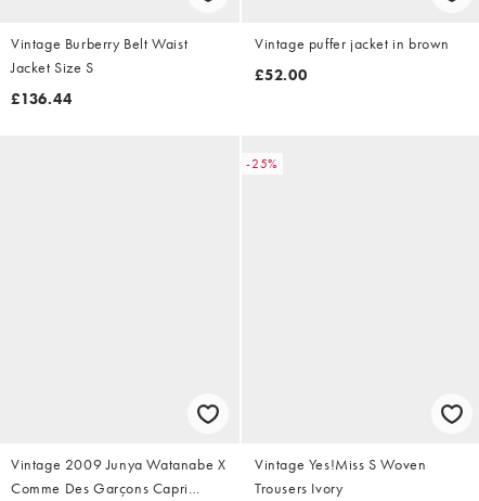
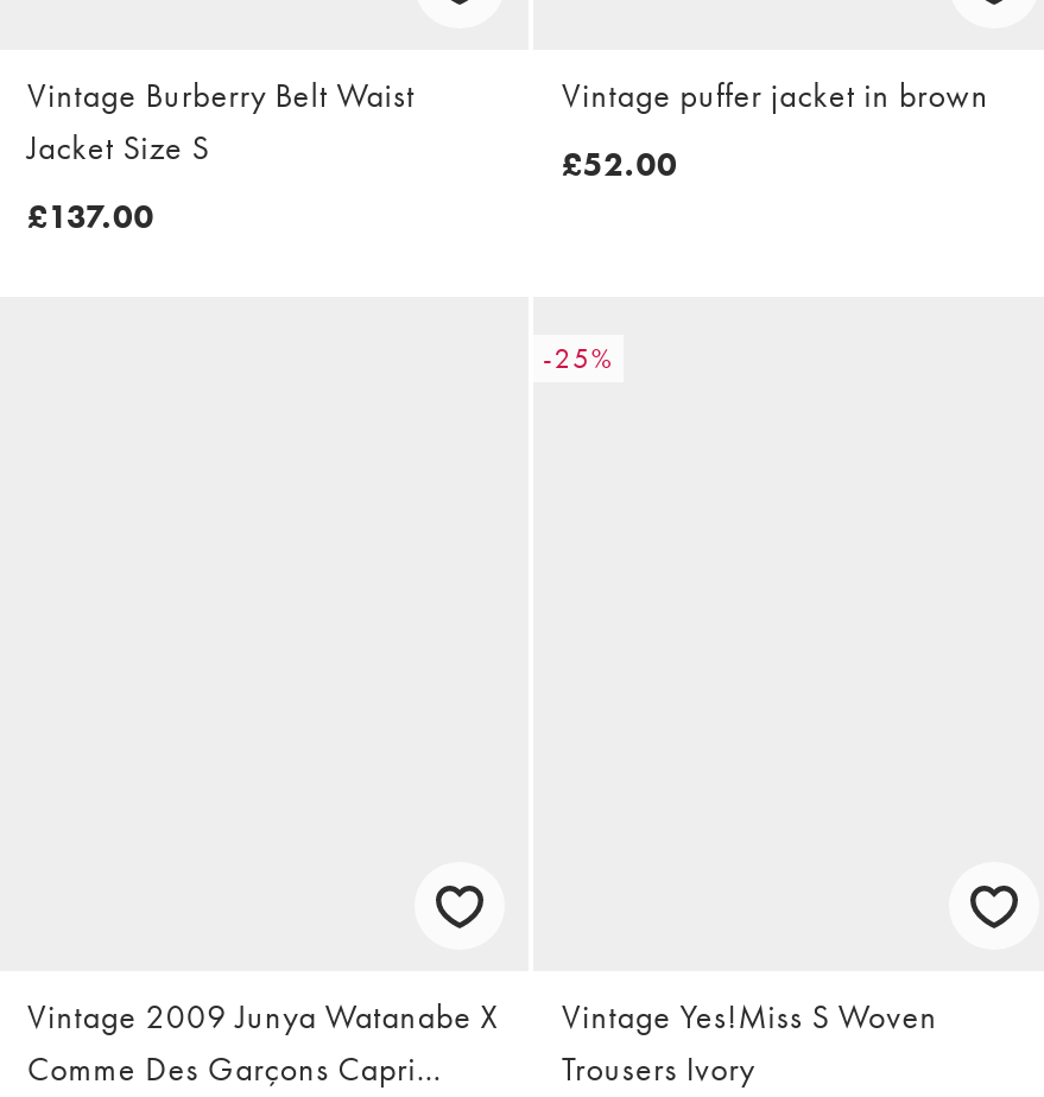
- £136.44
+ £137.00
